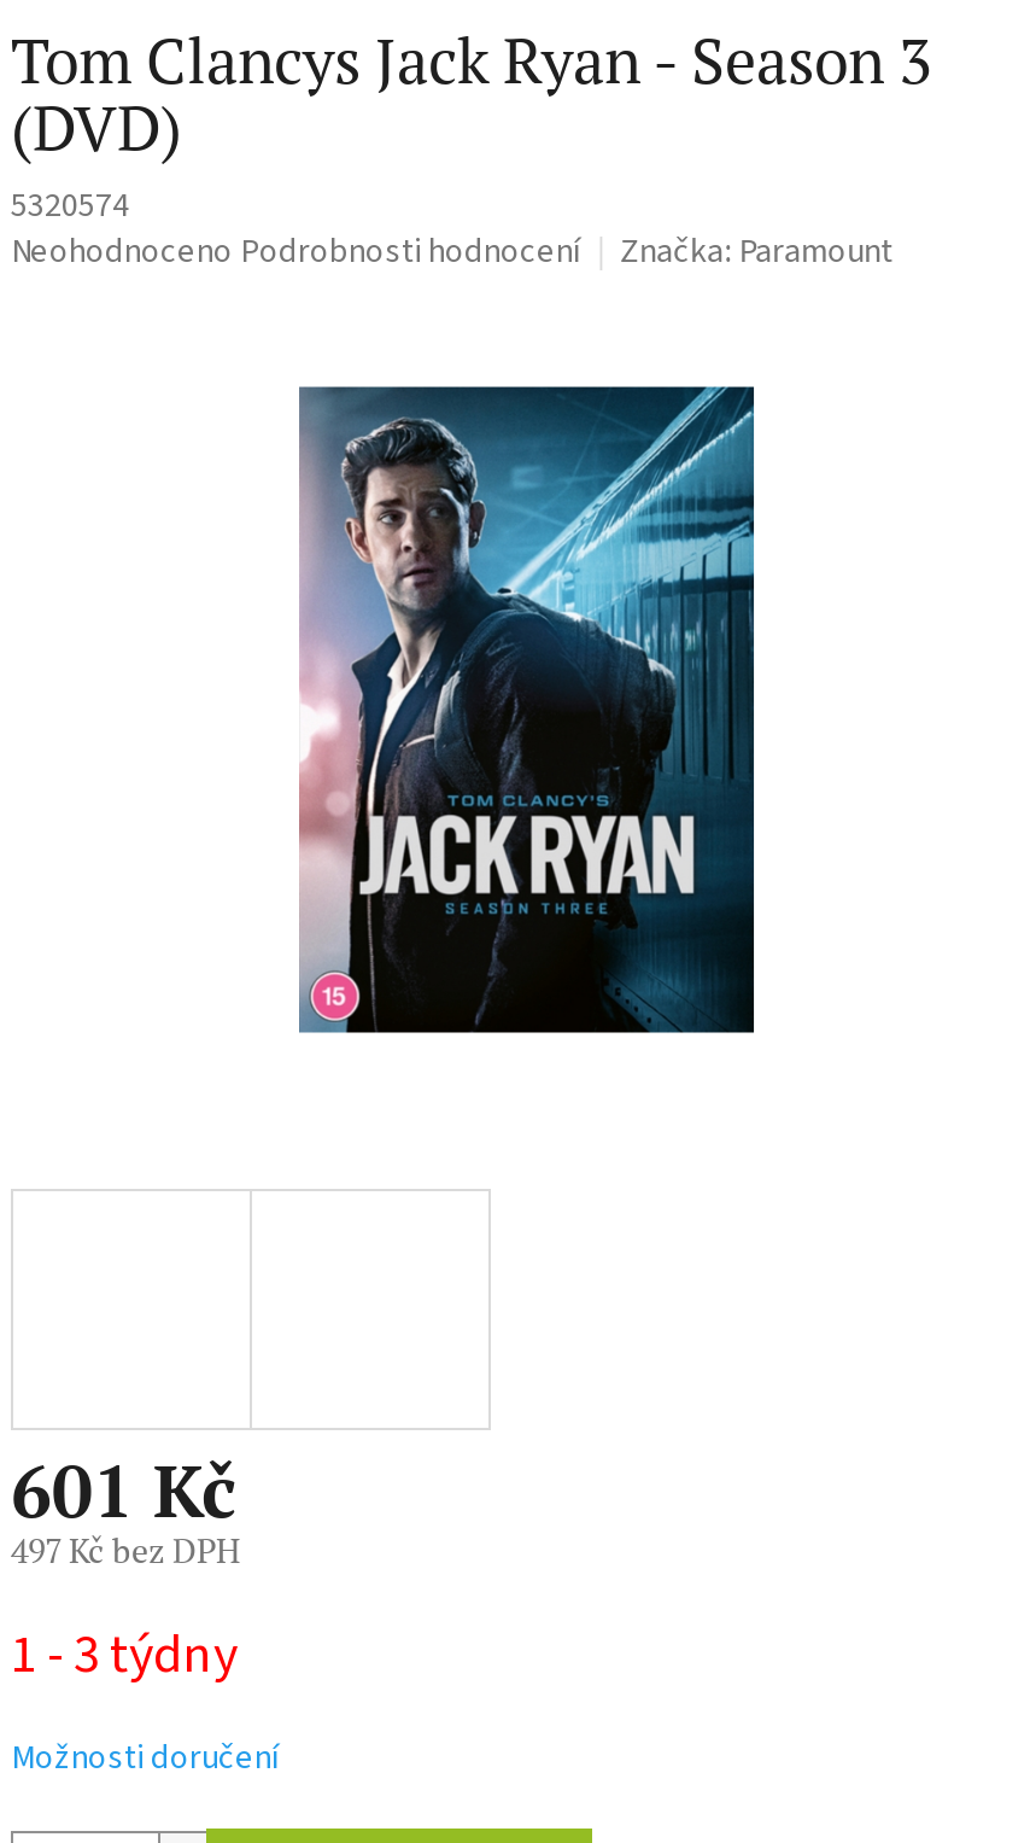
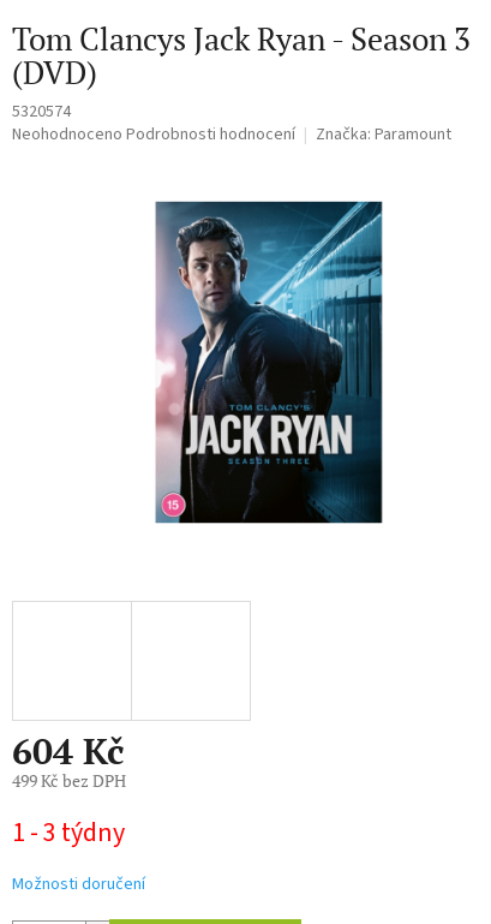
- 601 Kč
+ 604 Kč

- 497 Kč bez DPH
+ 499 Kč bez DPH
